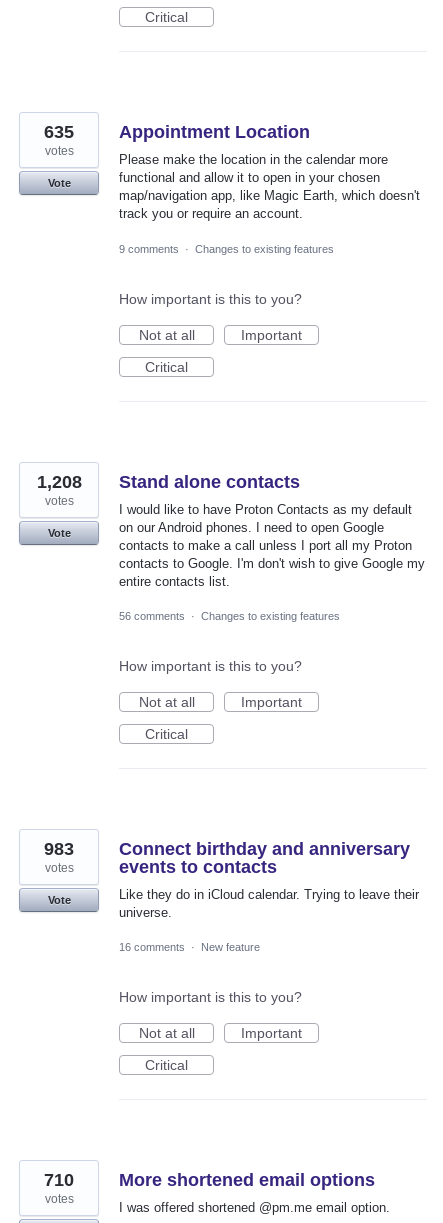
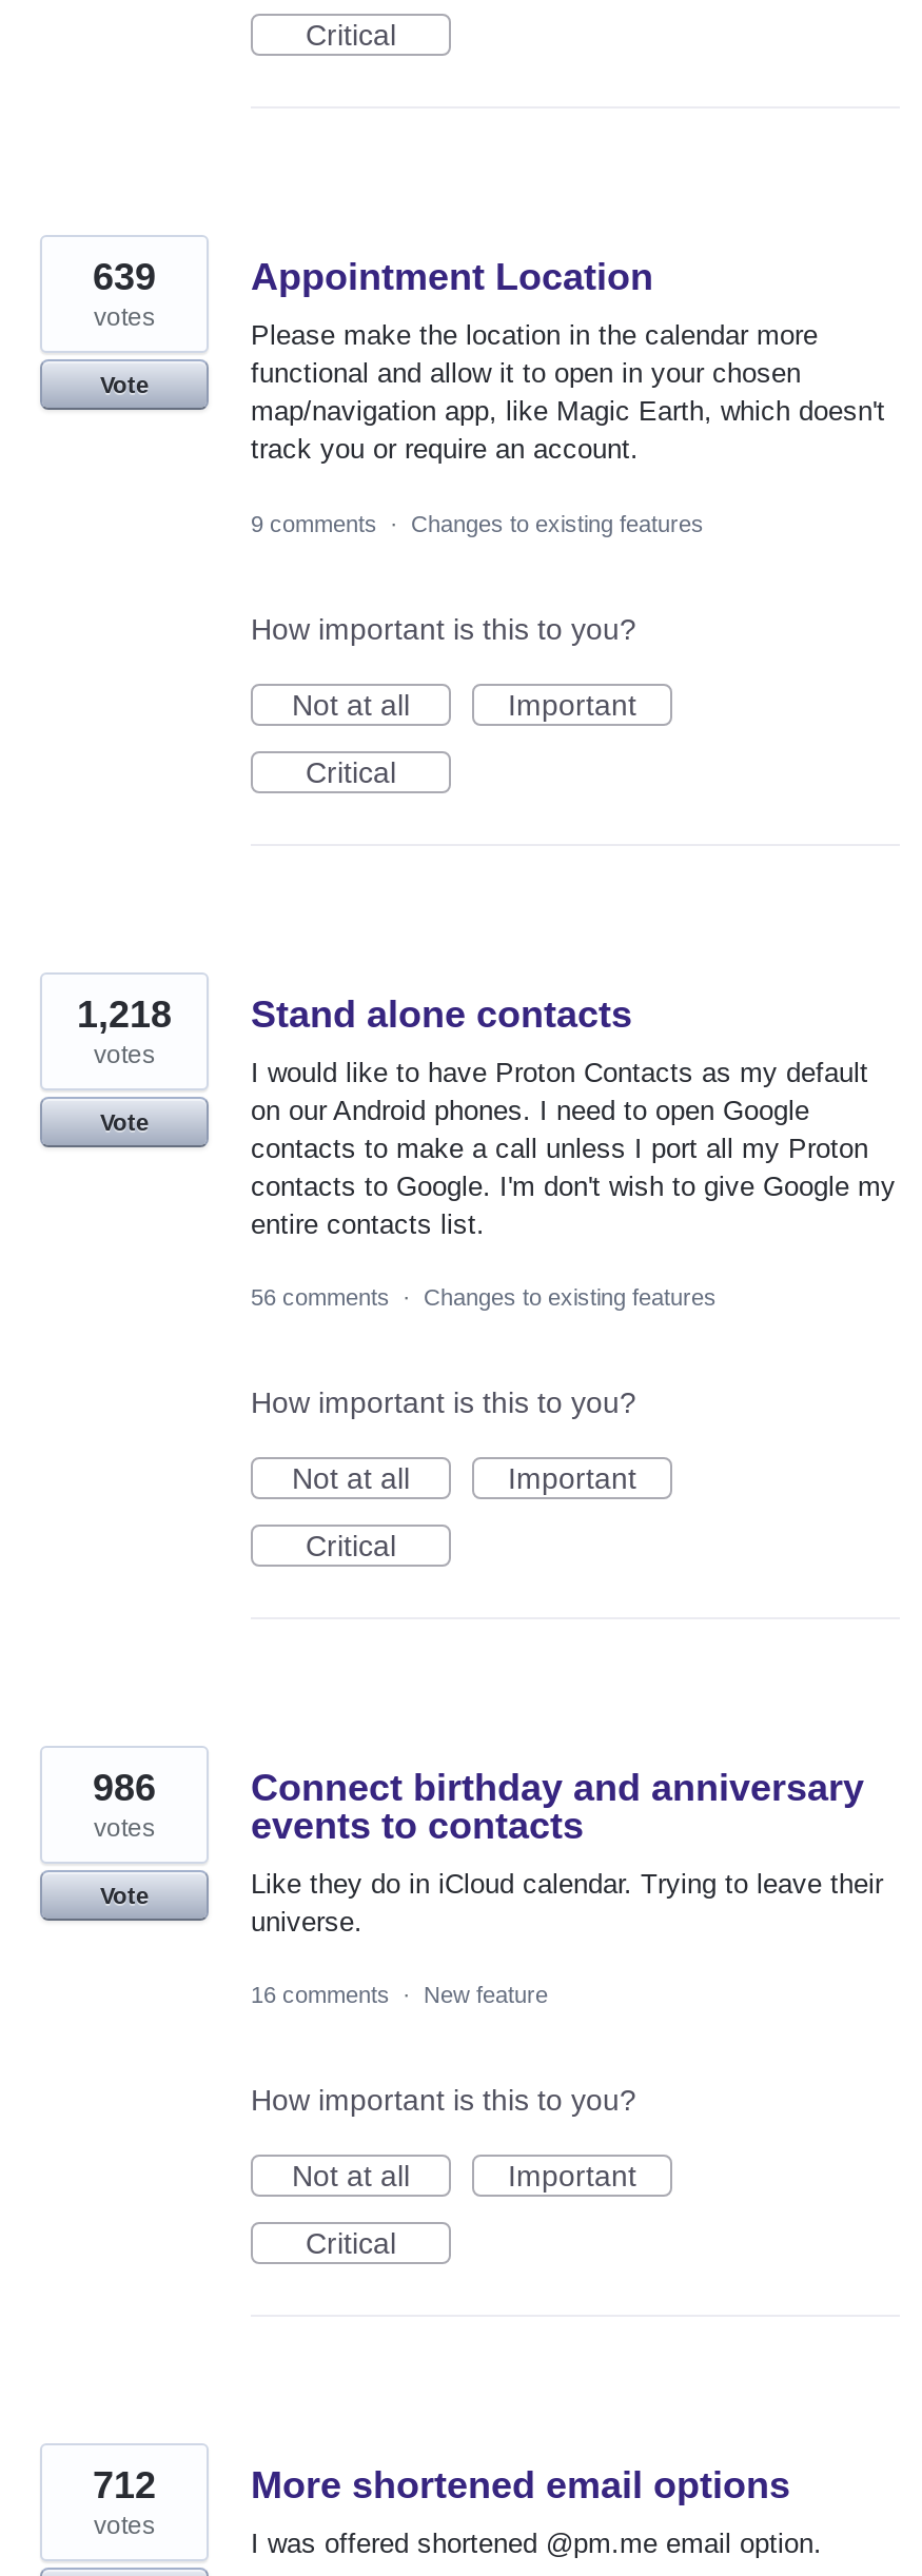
- 635
+ 639

- 1,208 Stand alone contacts
+ 1,218 Stand alone contacts

- 983
+ 986

- 710
+ 712
